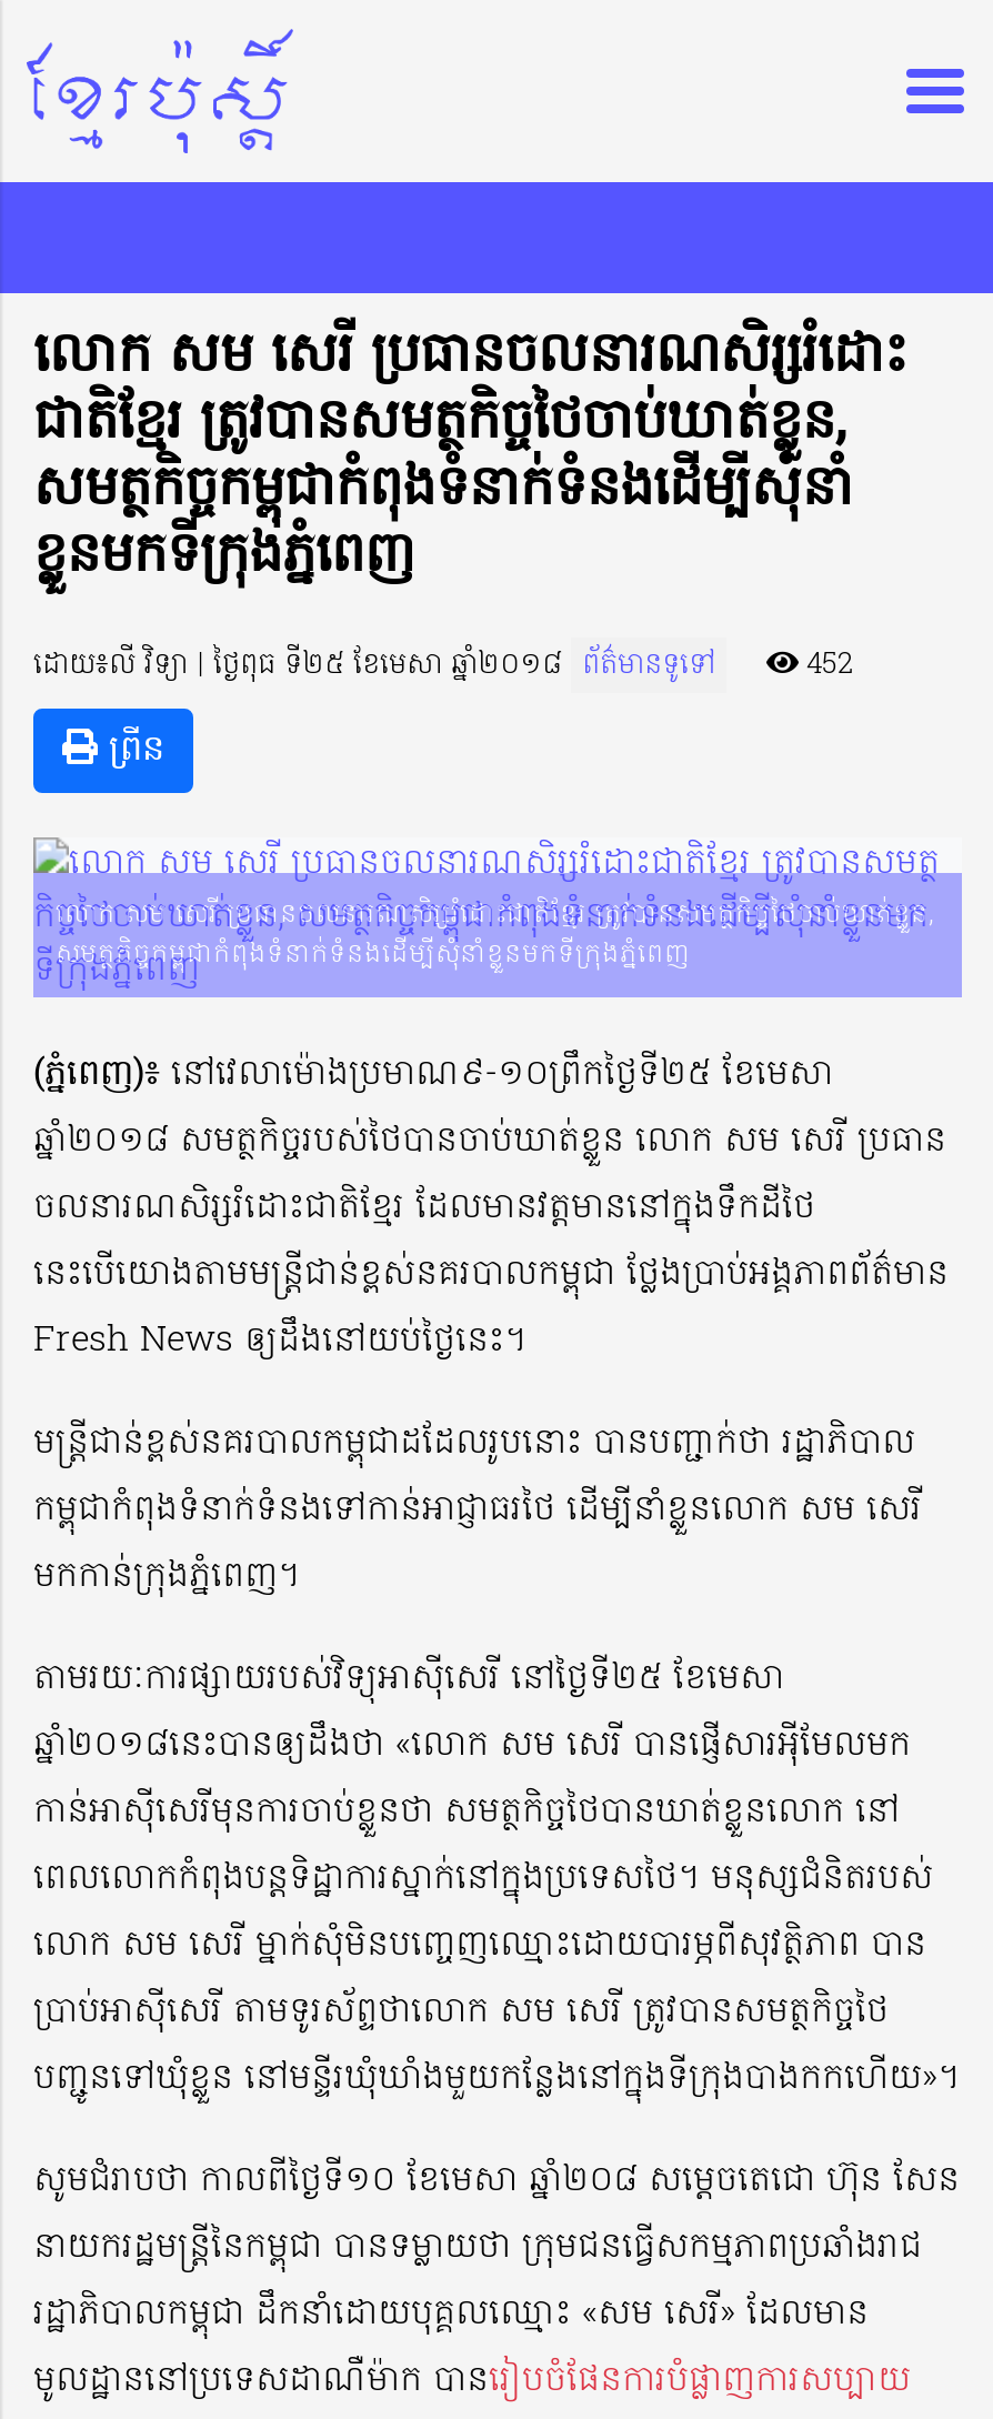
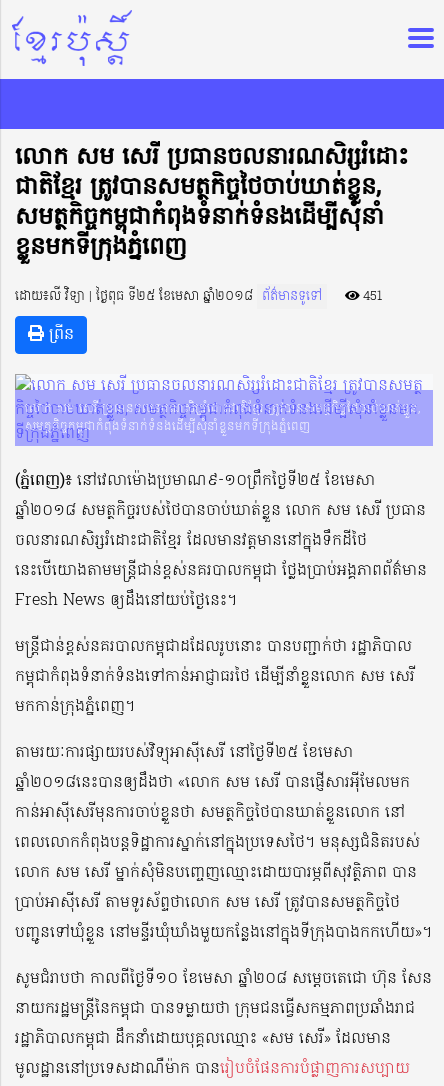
- 452
+ 451
